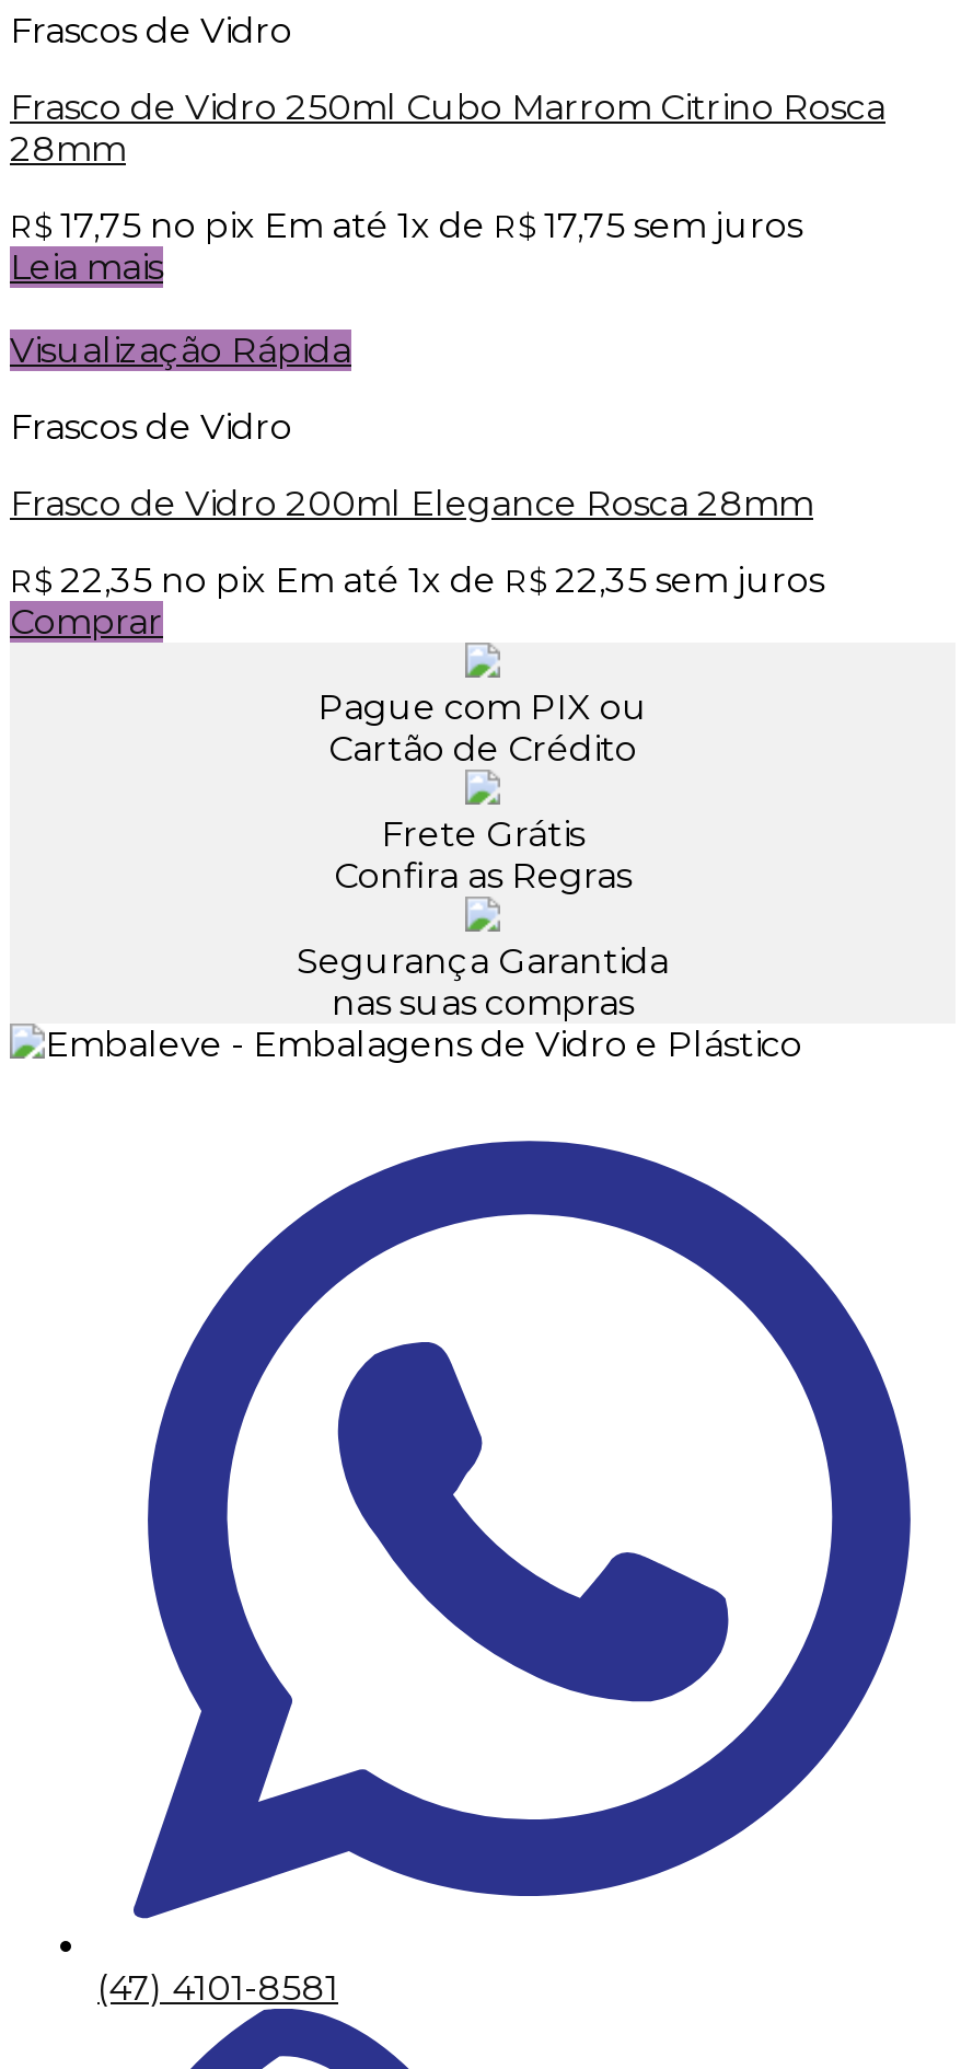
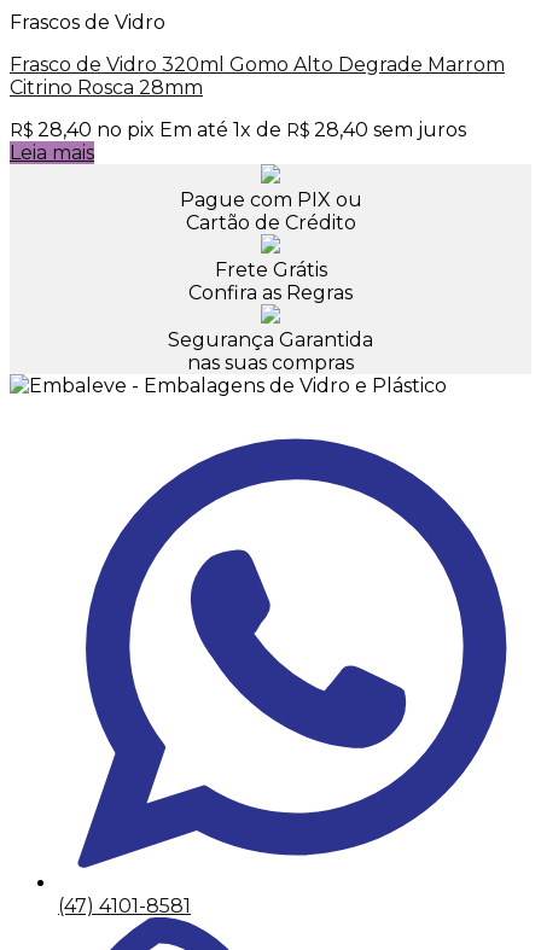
- Frasco de Vidro 250ml Cubo Marrom Citrino Rosca
- 28mm
+ Frasco de Vidro 320ml Gomo Alto Degrade Marrom
+ Citrino Rosca 28mm

- R$ 17,75 no pix Em até 1x de R$ 17,75 sem juros
+ R$ 28,40 no pix Em até 1x de R$ 28,40 sem juros

- Visualização Rápida
- Frascos de Vidro
- Frasco de Vidro 200ml Elegance Rosca 28mm
- R$ 22,35 no pix Em até 1x de R$ 22,35 sem juros
- Comprar
